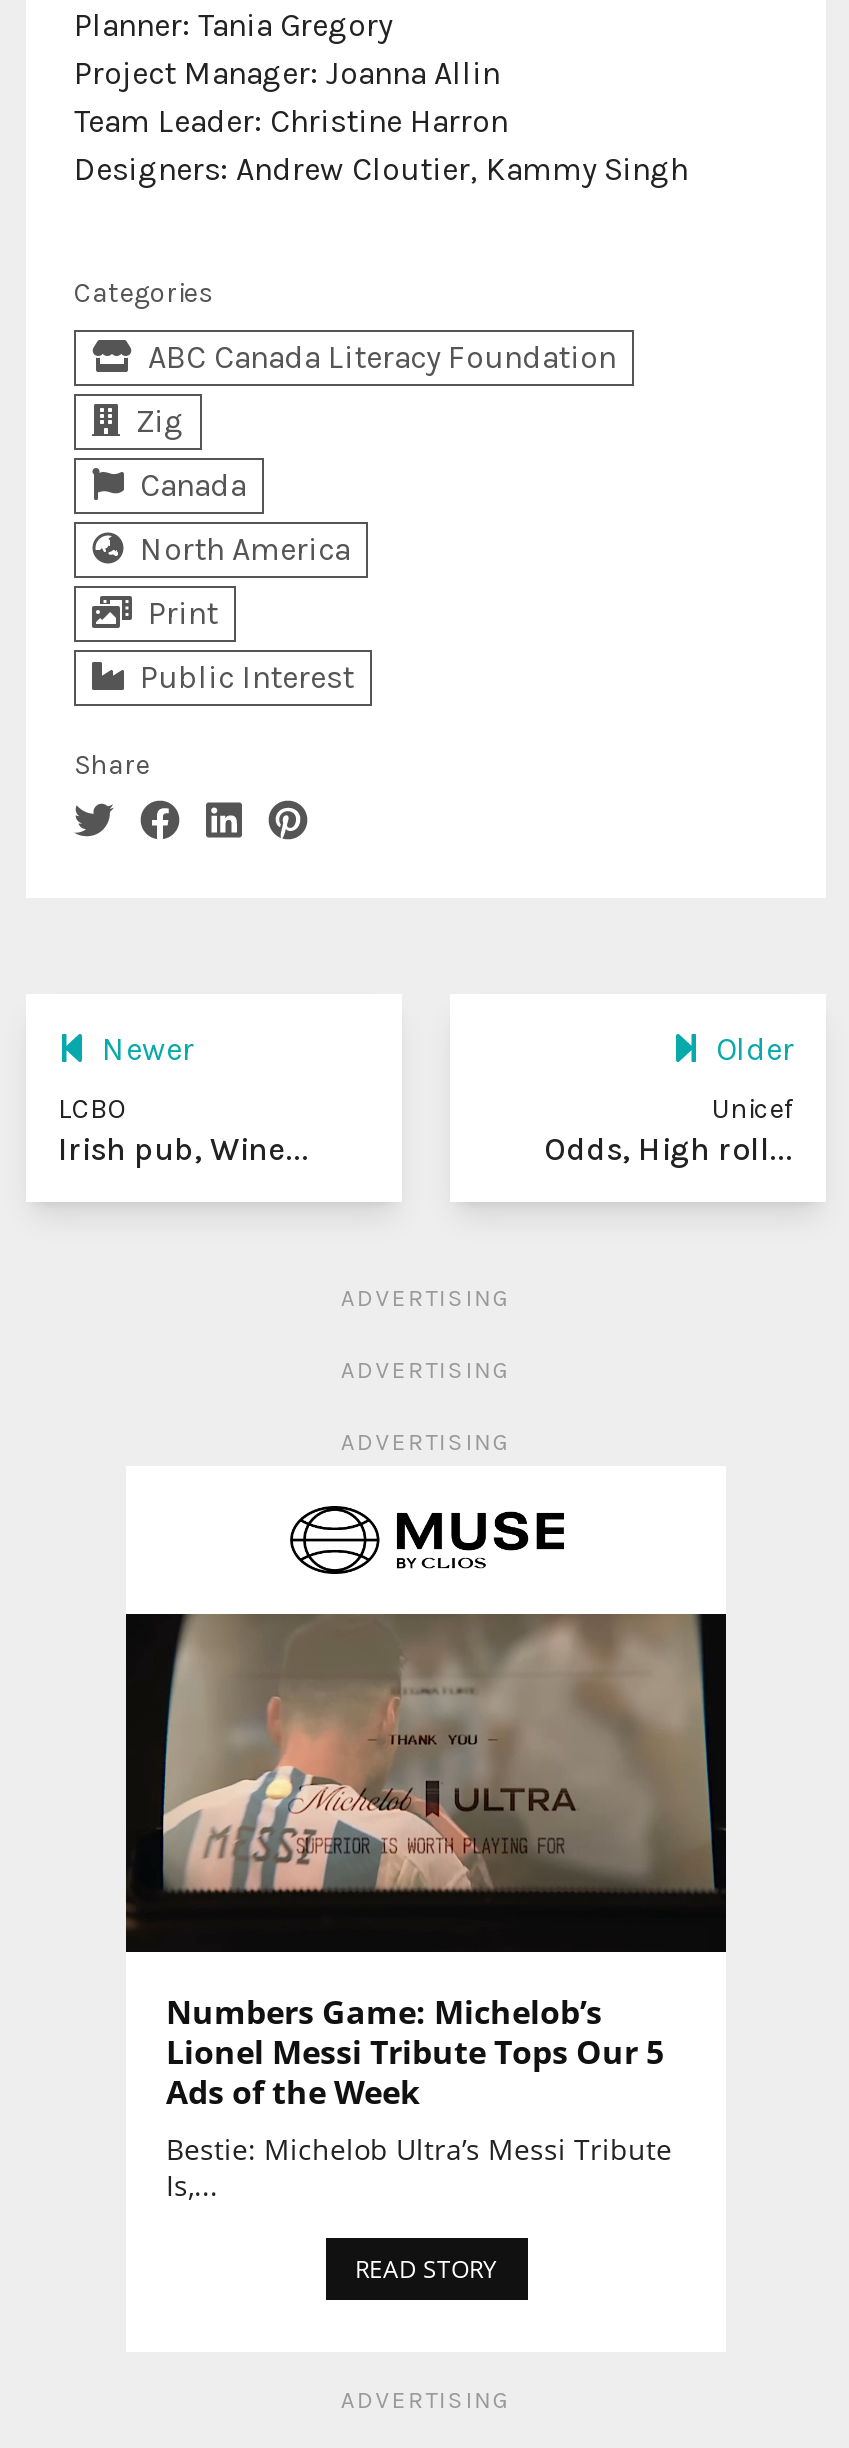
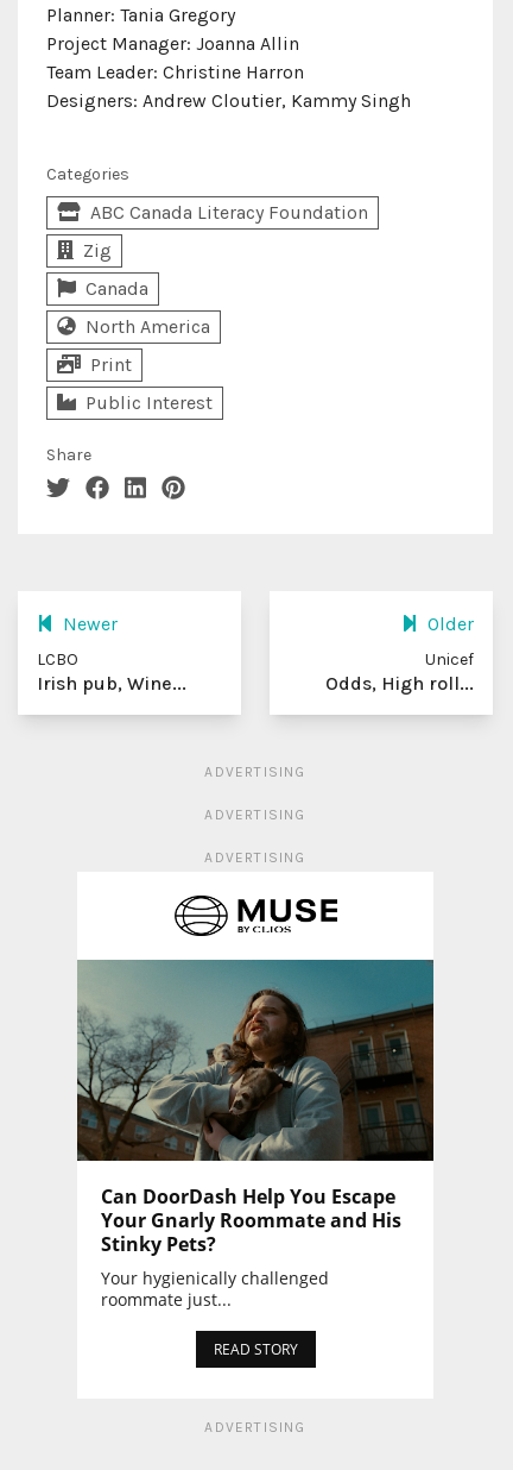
- [image]
- Numbers Game: Michelob’s
- Lionel Messi Tribute Tops Our 5
- Ads of the Week
- Bestie: Michelob Ultra’s Messi Tribute
- Is,...
+ [image]
+ Can DoorDash Help You Escape
+ Your Gnarly Roommate and His
+ Stinky Pets?
+ Your hygienically challenged
+ roommate just...
